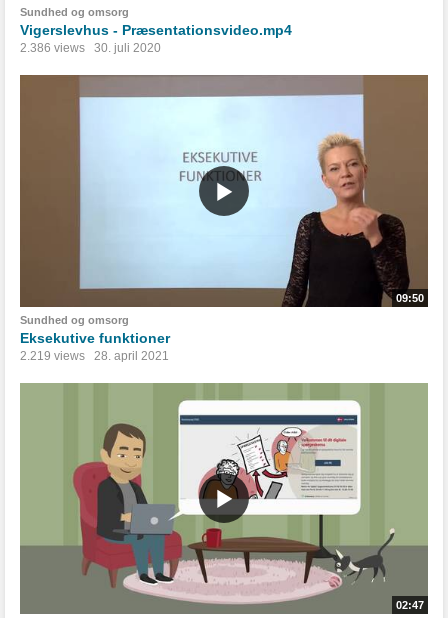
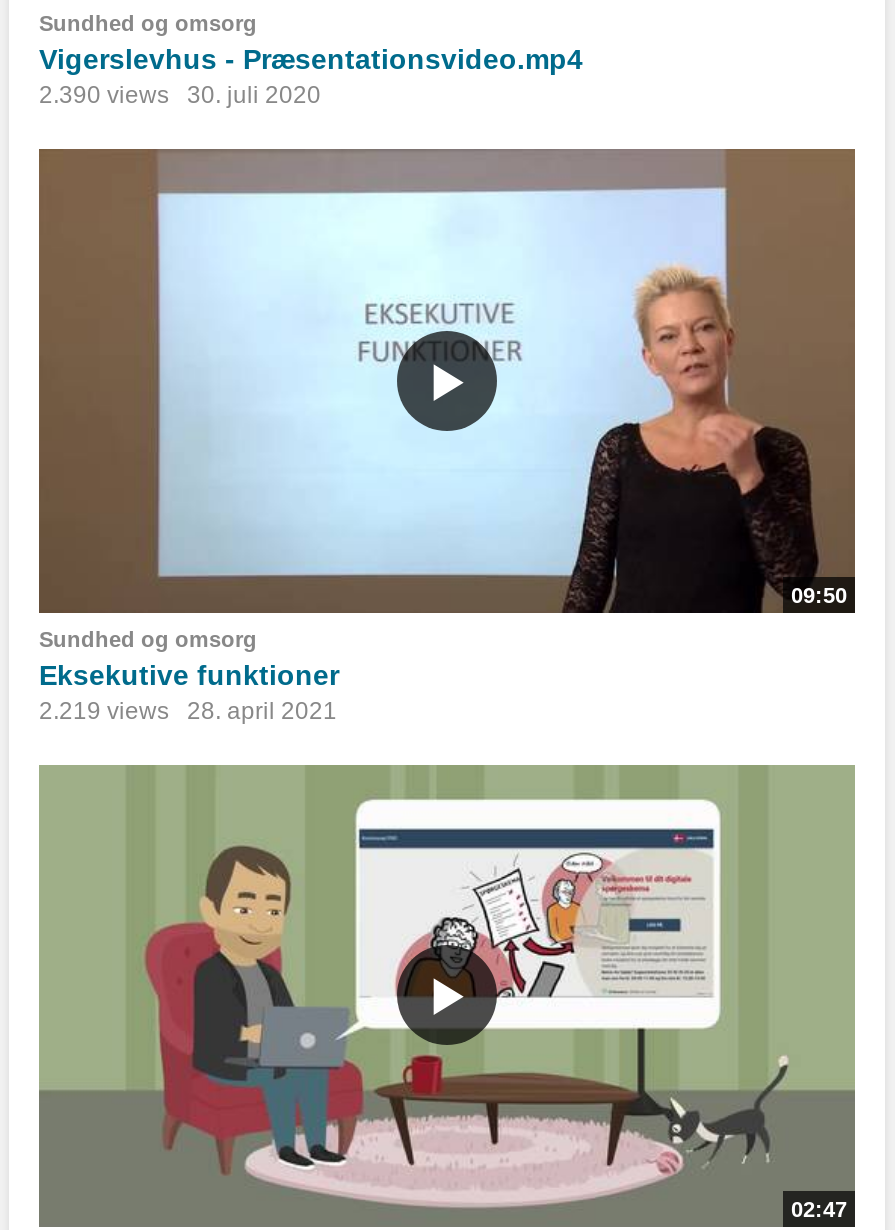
- 2.386 views 30. juli 2020
+ 2.390 views 30. juli 2020
